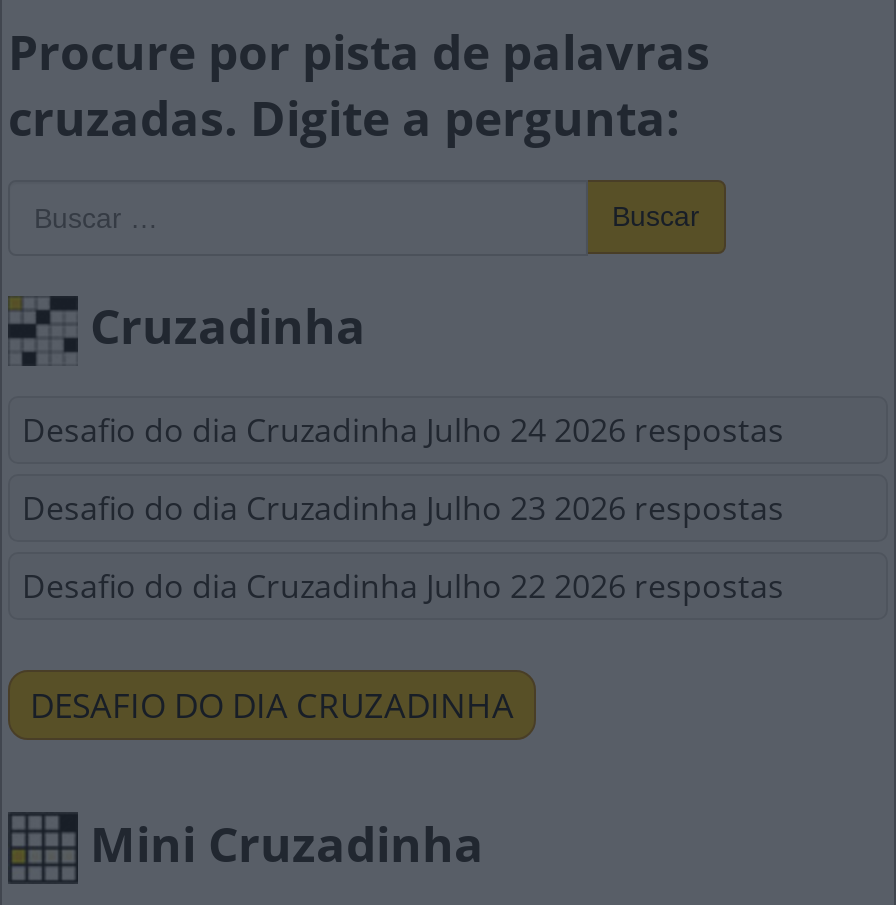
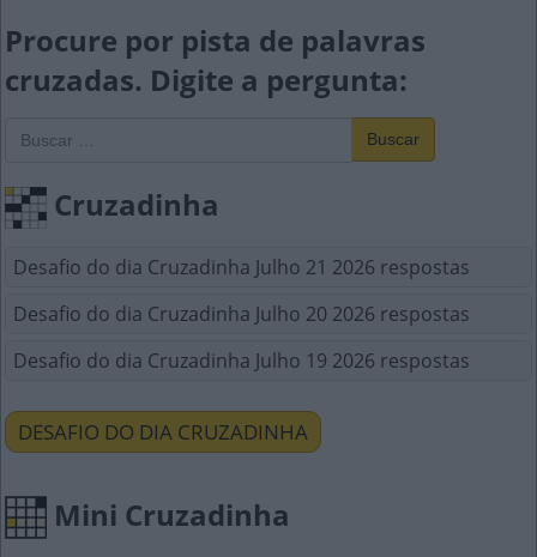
- Desafio do dia Cruzadinha Julho 24 2026 respostas
+ Desafio do dia Cruzadinha Julho 21 2026 respostas

- Desafio do dia Cruzadinha Julho 23 2026 respostas
+ Desafio do dia Cruzadinha Julho 20 2026 respostas

- Desafio do dia Cruzadinha Julho 22 2026 respostas
+ Desafio do dia Cruzadinha Julho 19 2026 respostas
